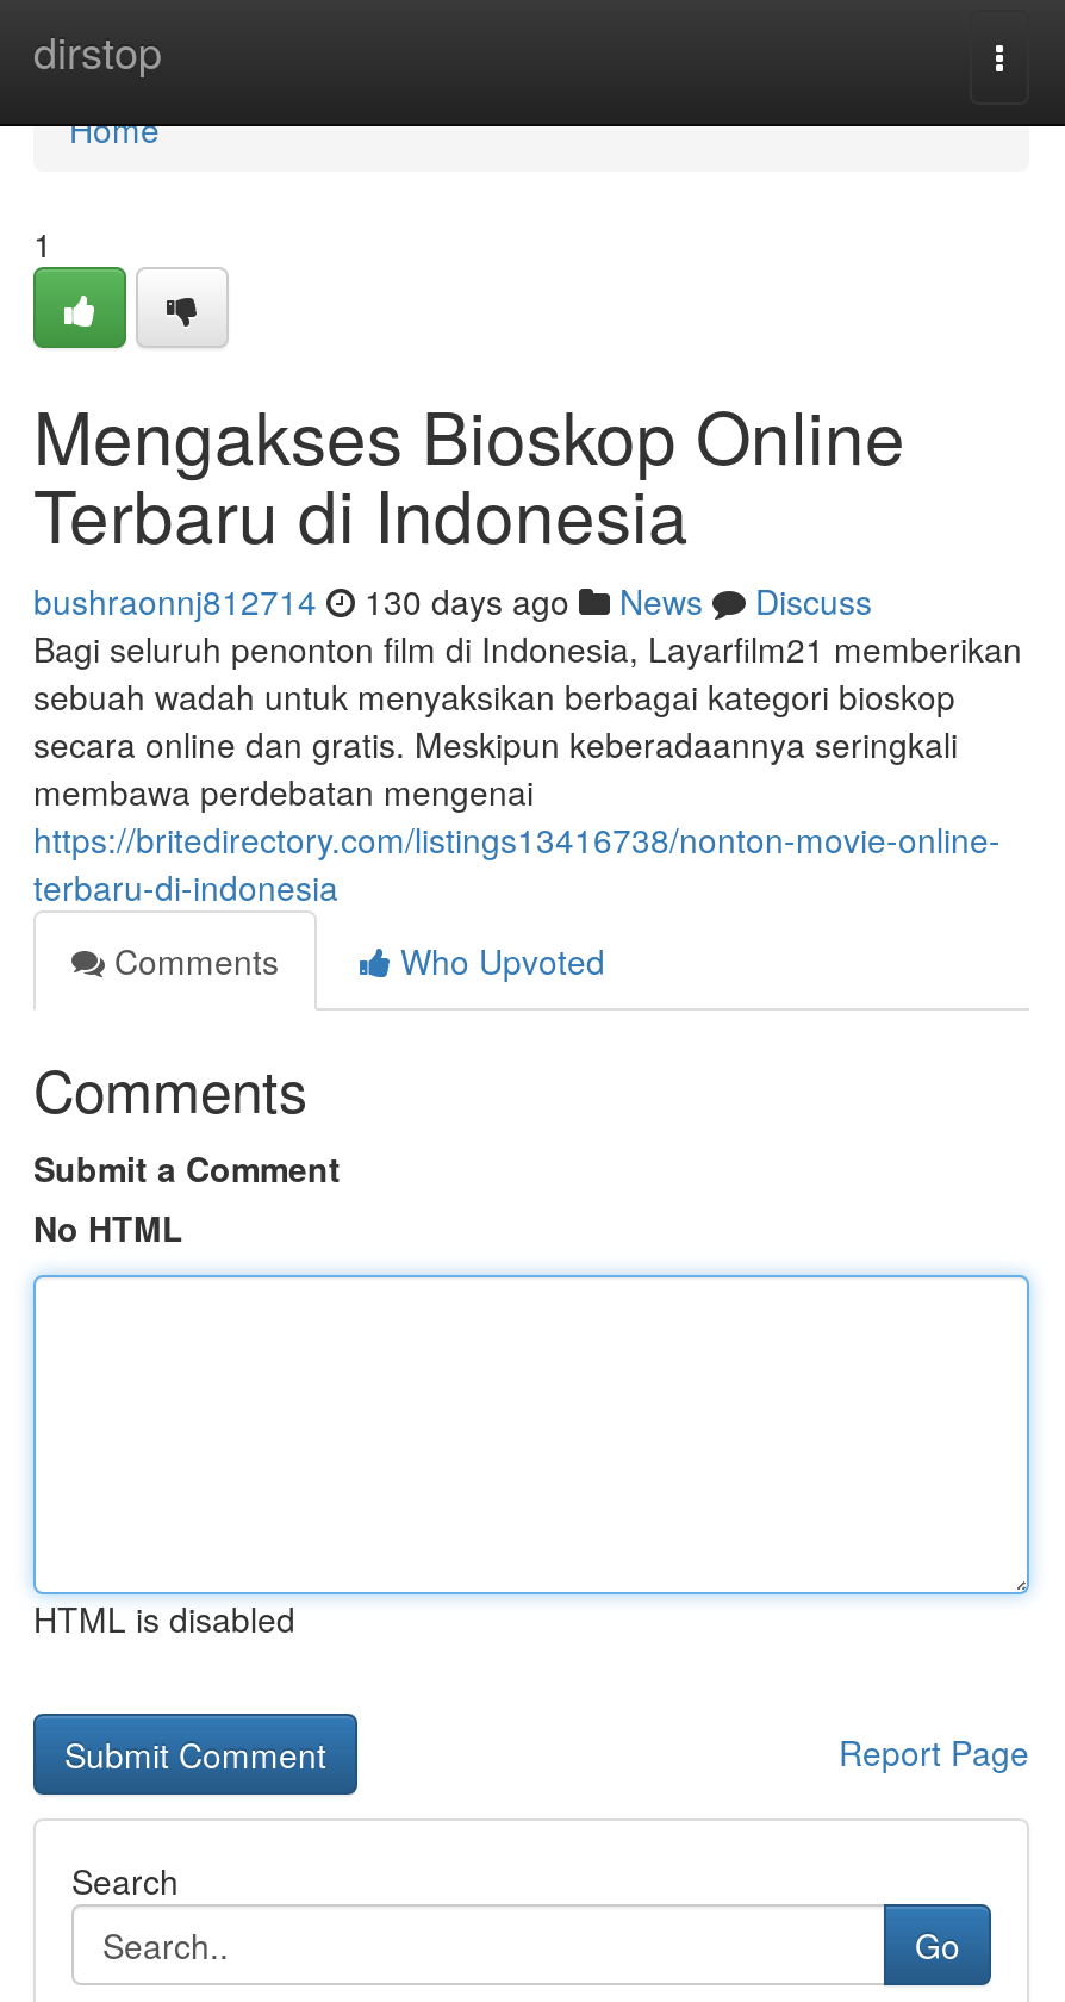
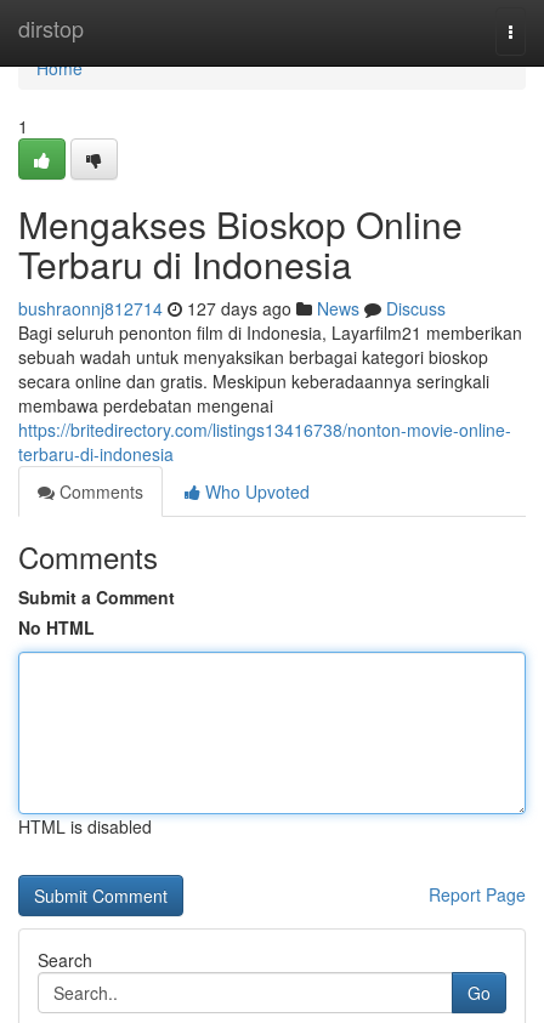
- bushraonnj812714 130 days ago News Discuss
+ bushraonnj812714 127 days ago News Discuss
